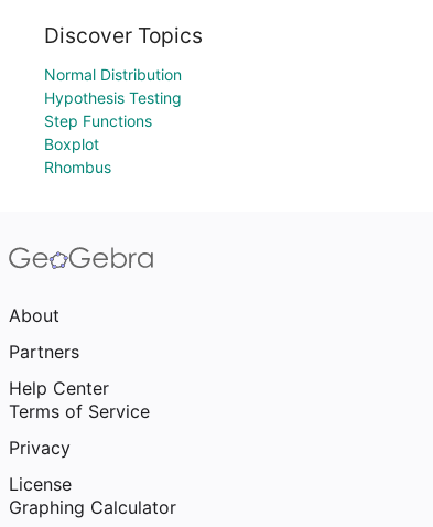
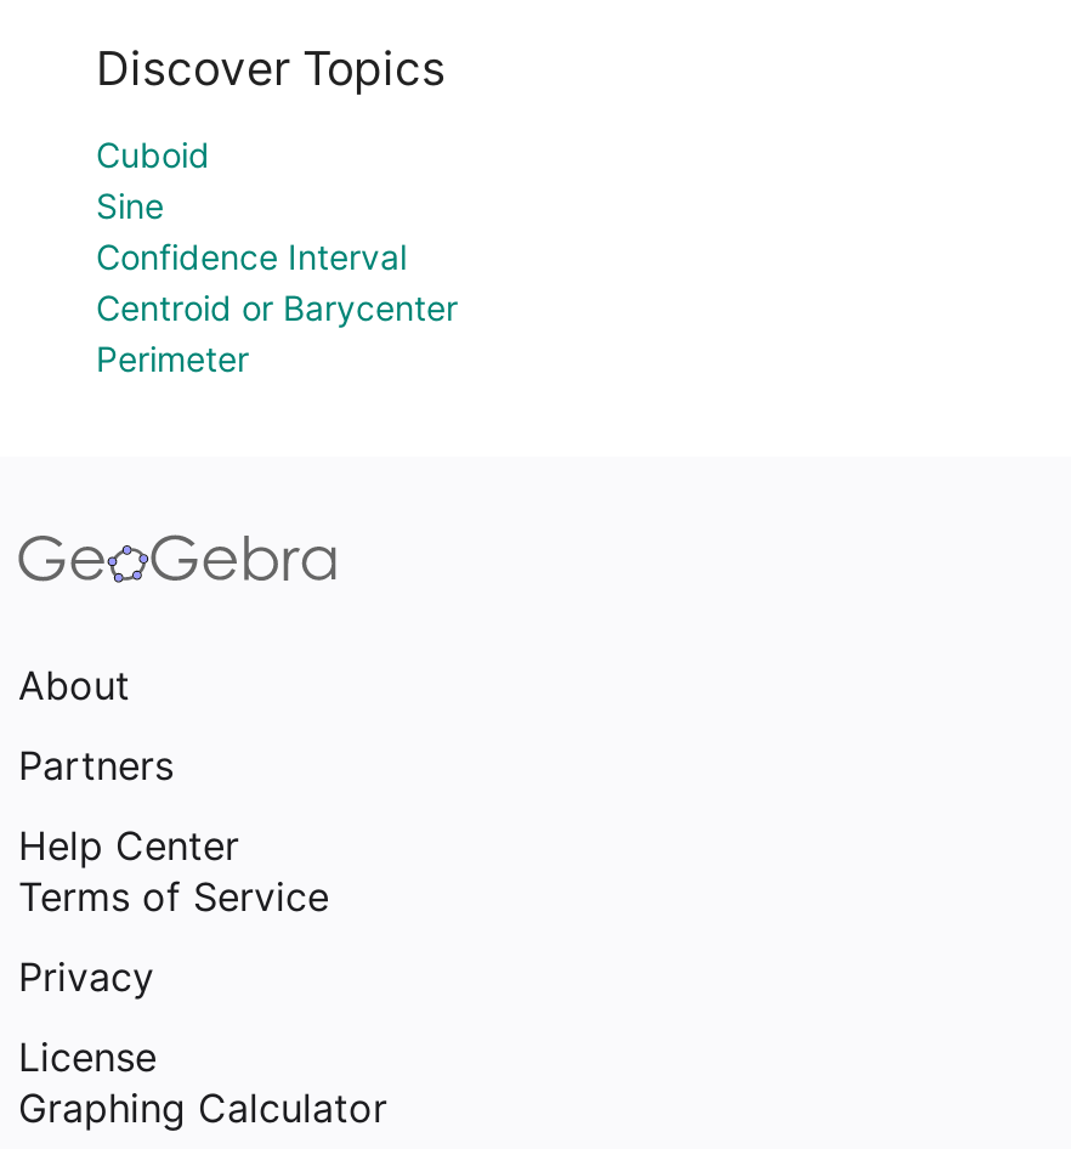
- Normal Distribution
- Hypothesis Testing
- Step Functions
- Boxplot
- Rhombus
+ Cuboid
+ Sine
+ Confidence Interval
+ Centroid or Barycenter
+ Perimeter
